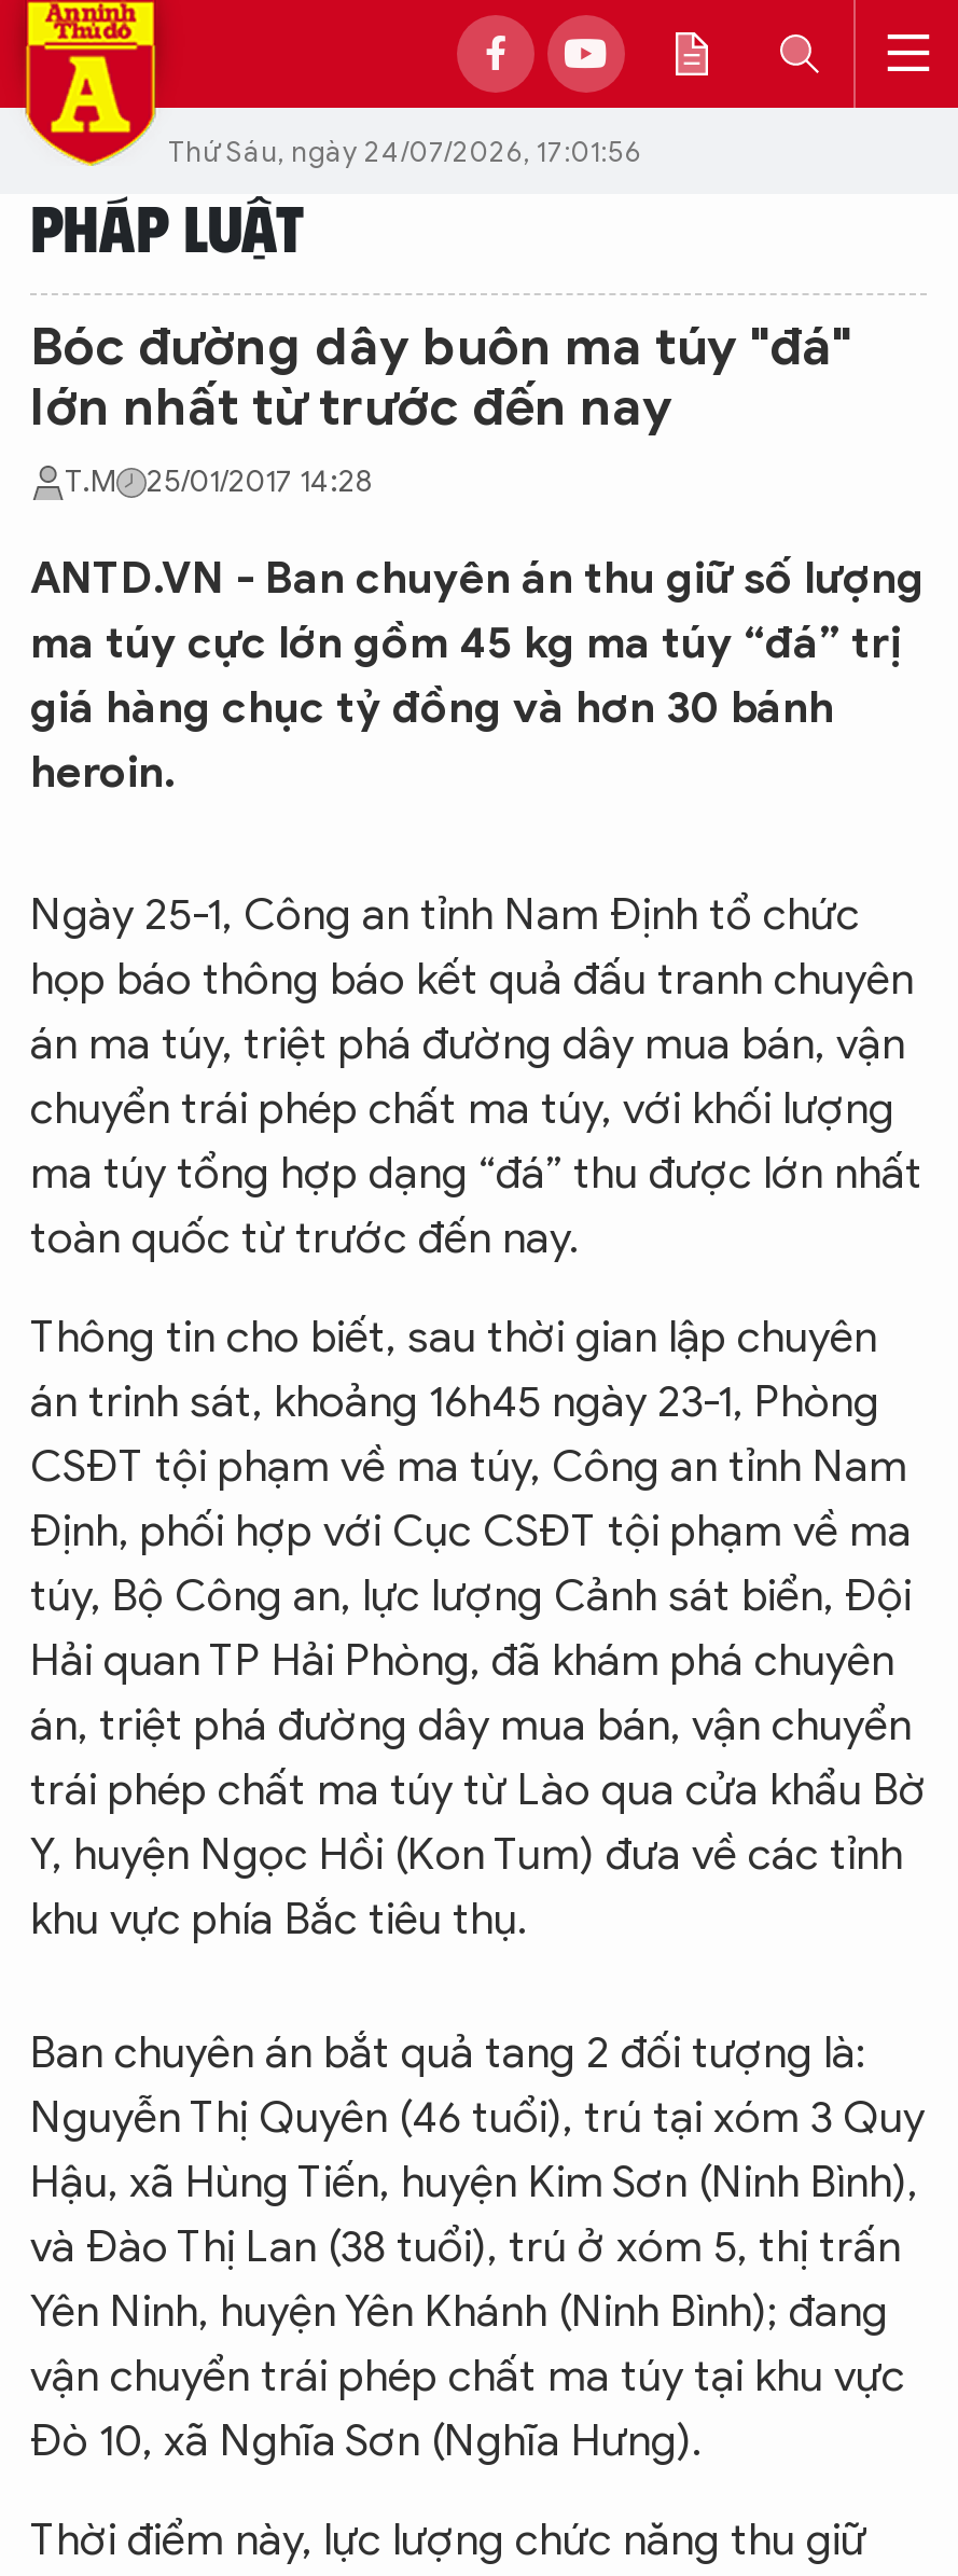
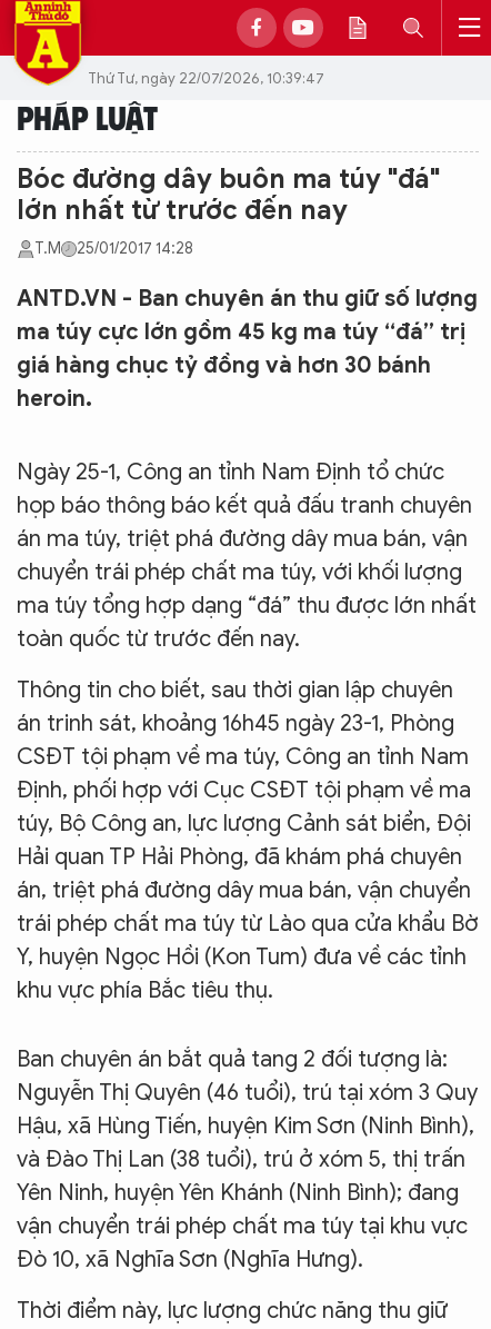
- Thứ Sáu, ngày 24/07/2026, 17:01:56
+ Thứ Tư, ngày 22/07/2026, 10:39:47
